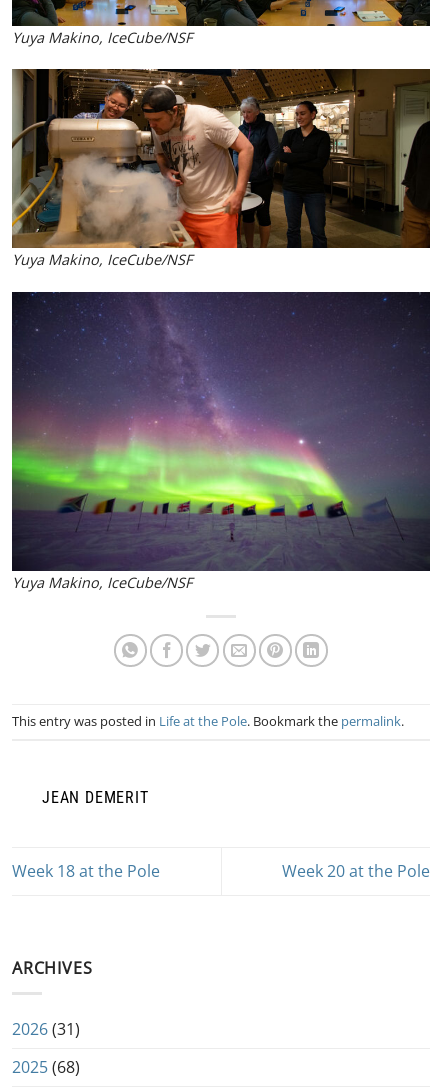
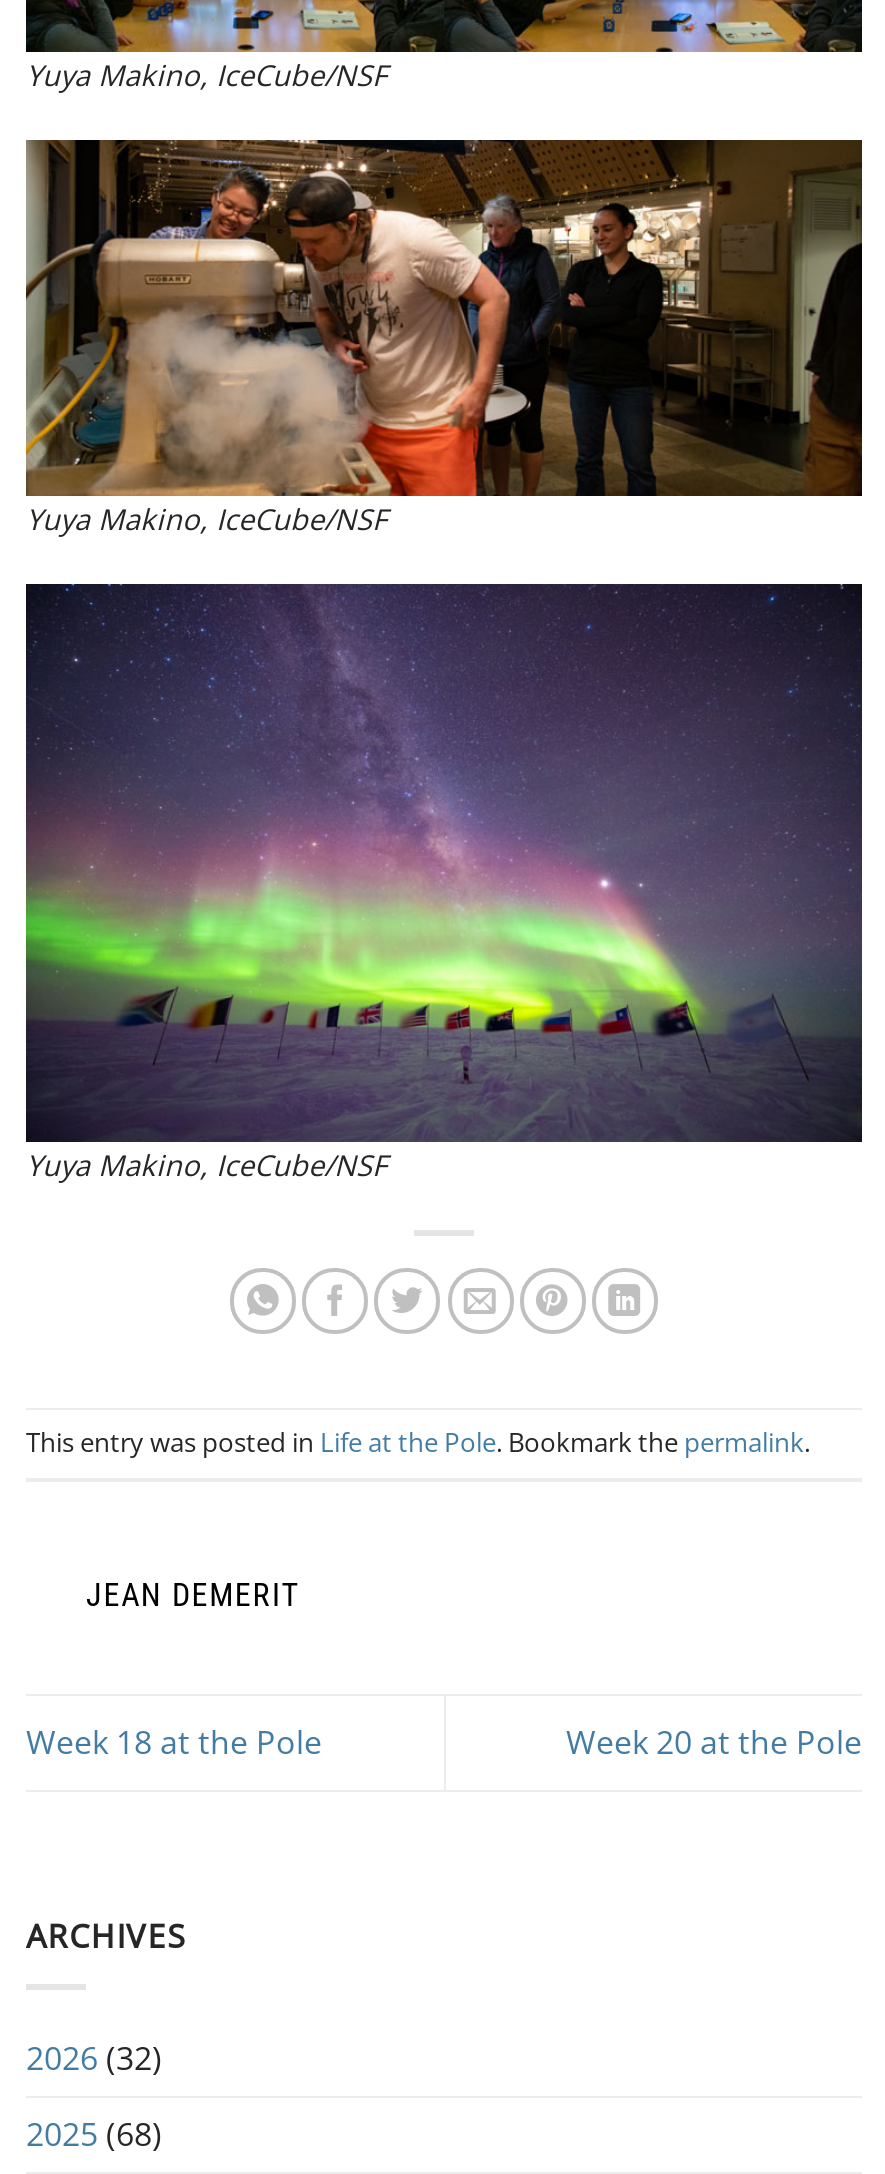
- 2026 (31)
+ 2026 (32)
